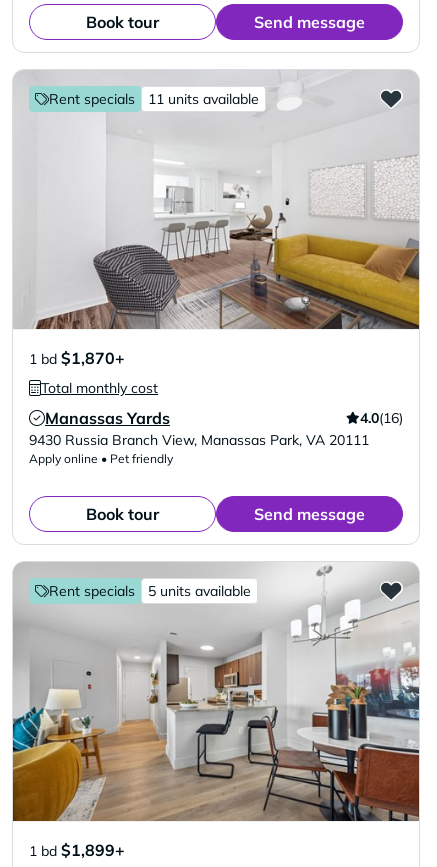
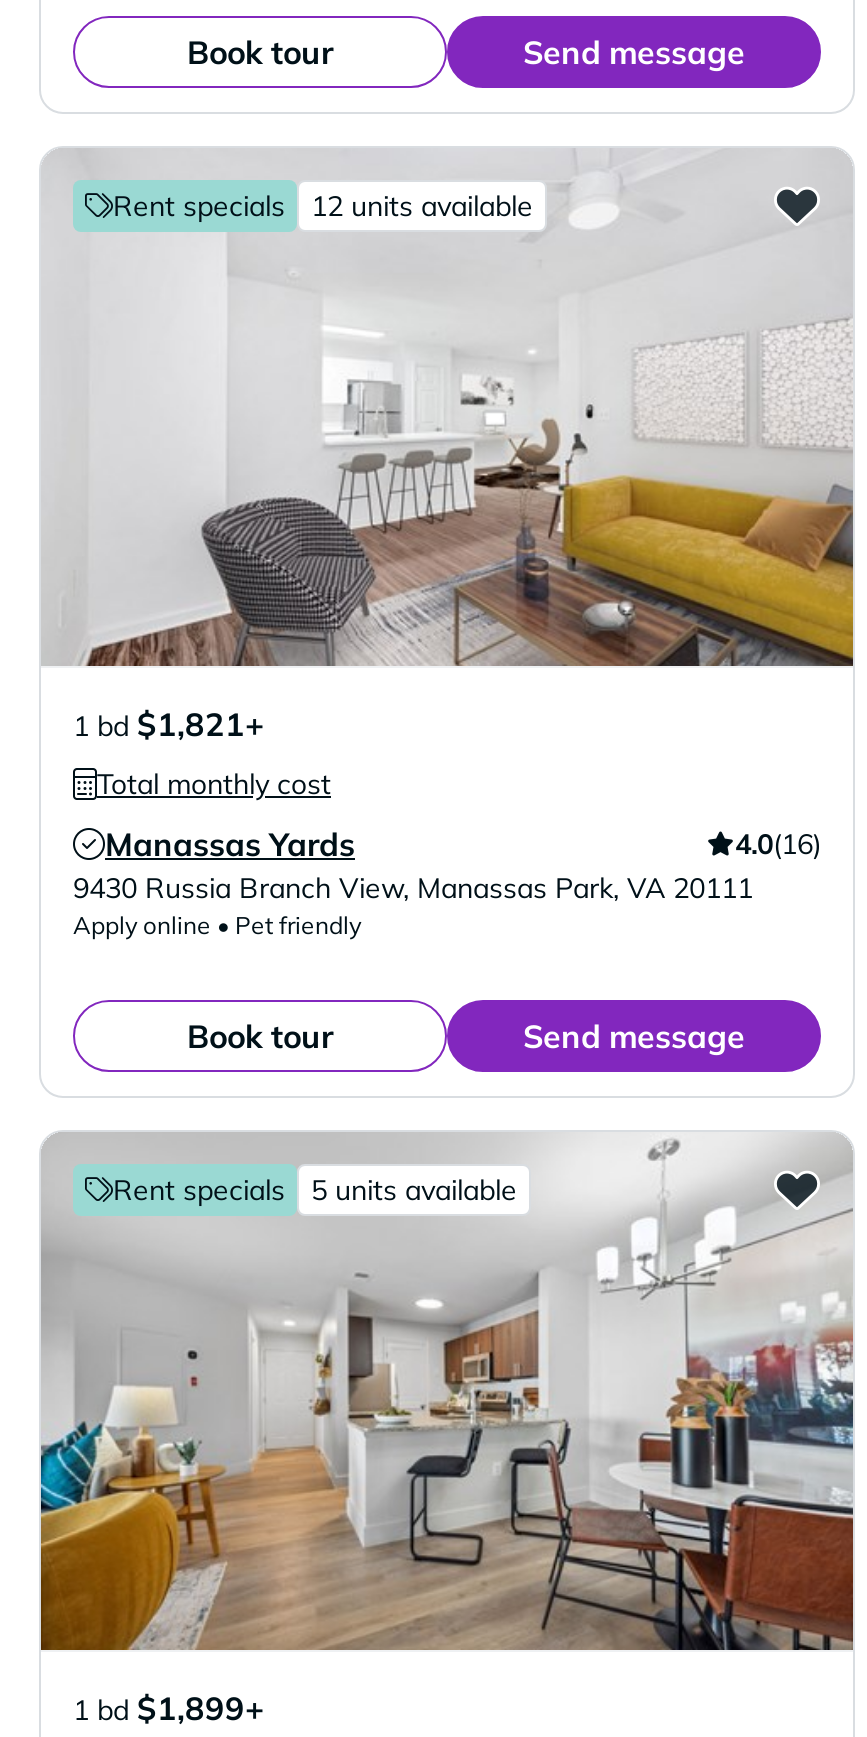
- 11 units available
+ 12 units available

- 1 bd $1,870+
+ 1 bd $1,821+
